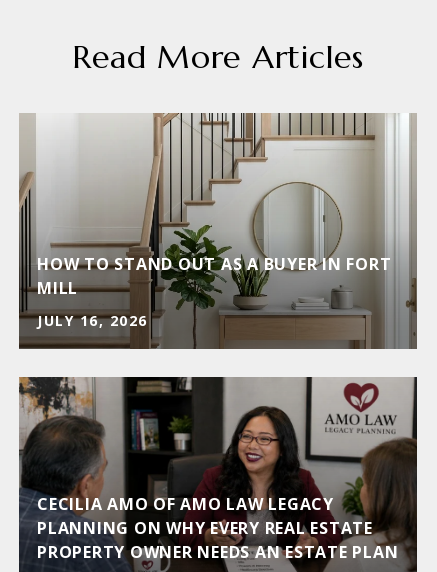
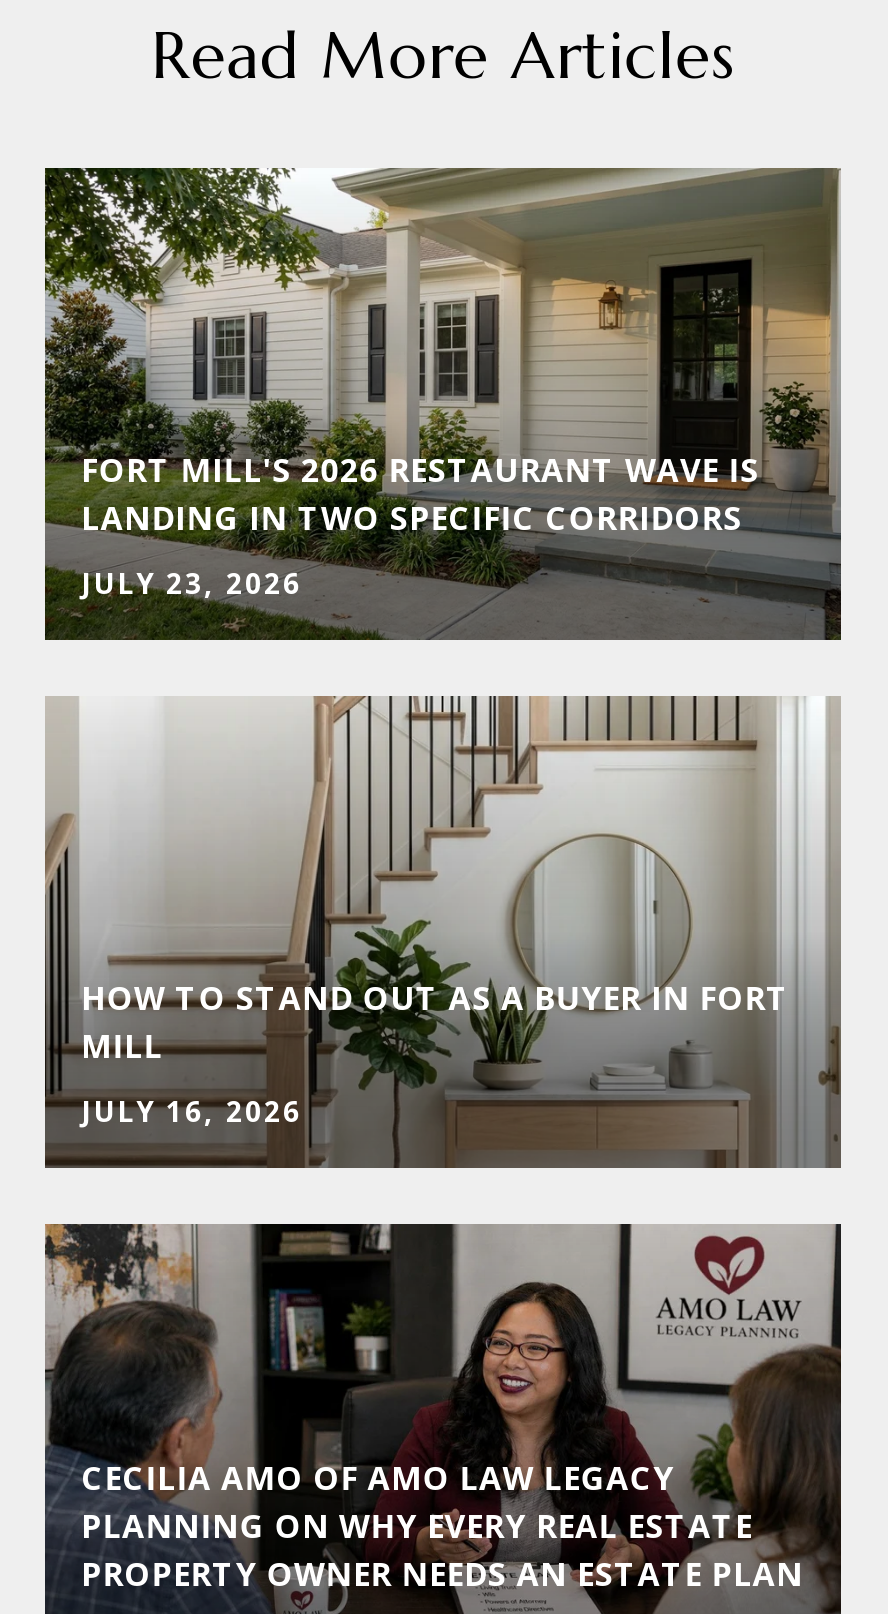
+ [image]
+ FORT MILL'S 2026 RESTAURANT WAVE IS
+ LANDING IN TWO SPECIFIC CORRIDORS
+ JULY 23, 2026
